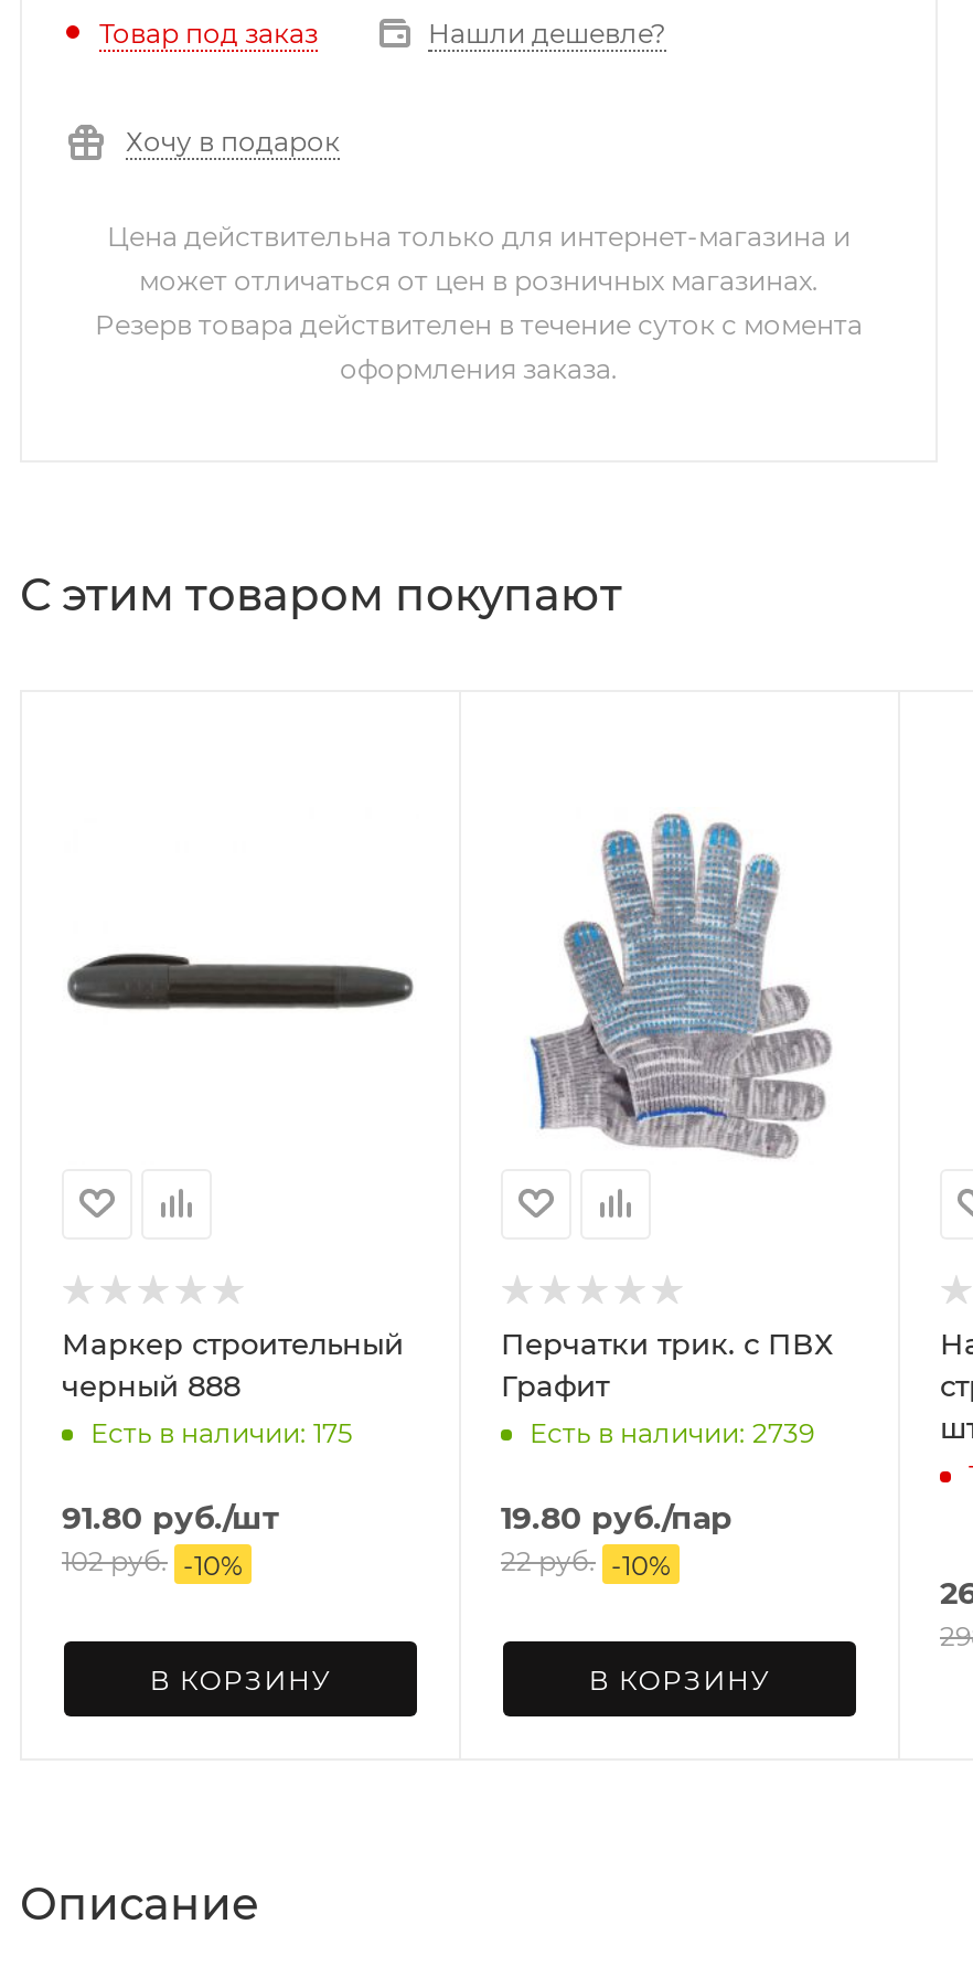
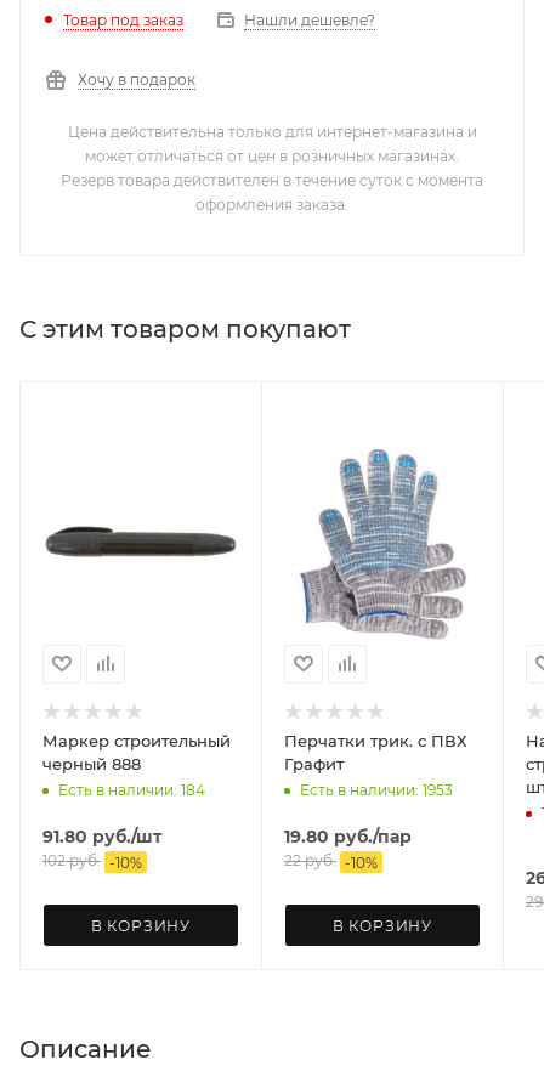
- Есть в наличии: 175
+ Есть в наличии: 184

- Есть в наличии: 2739
+ Есть в наличии: 1953
